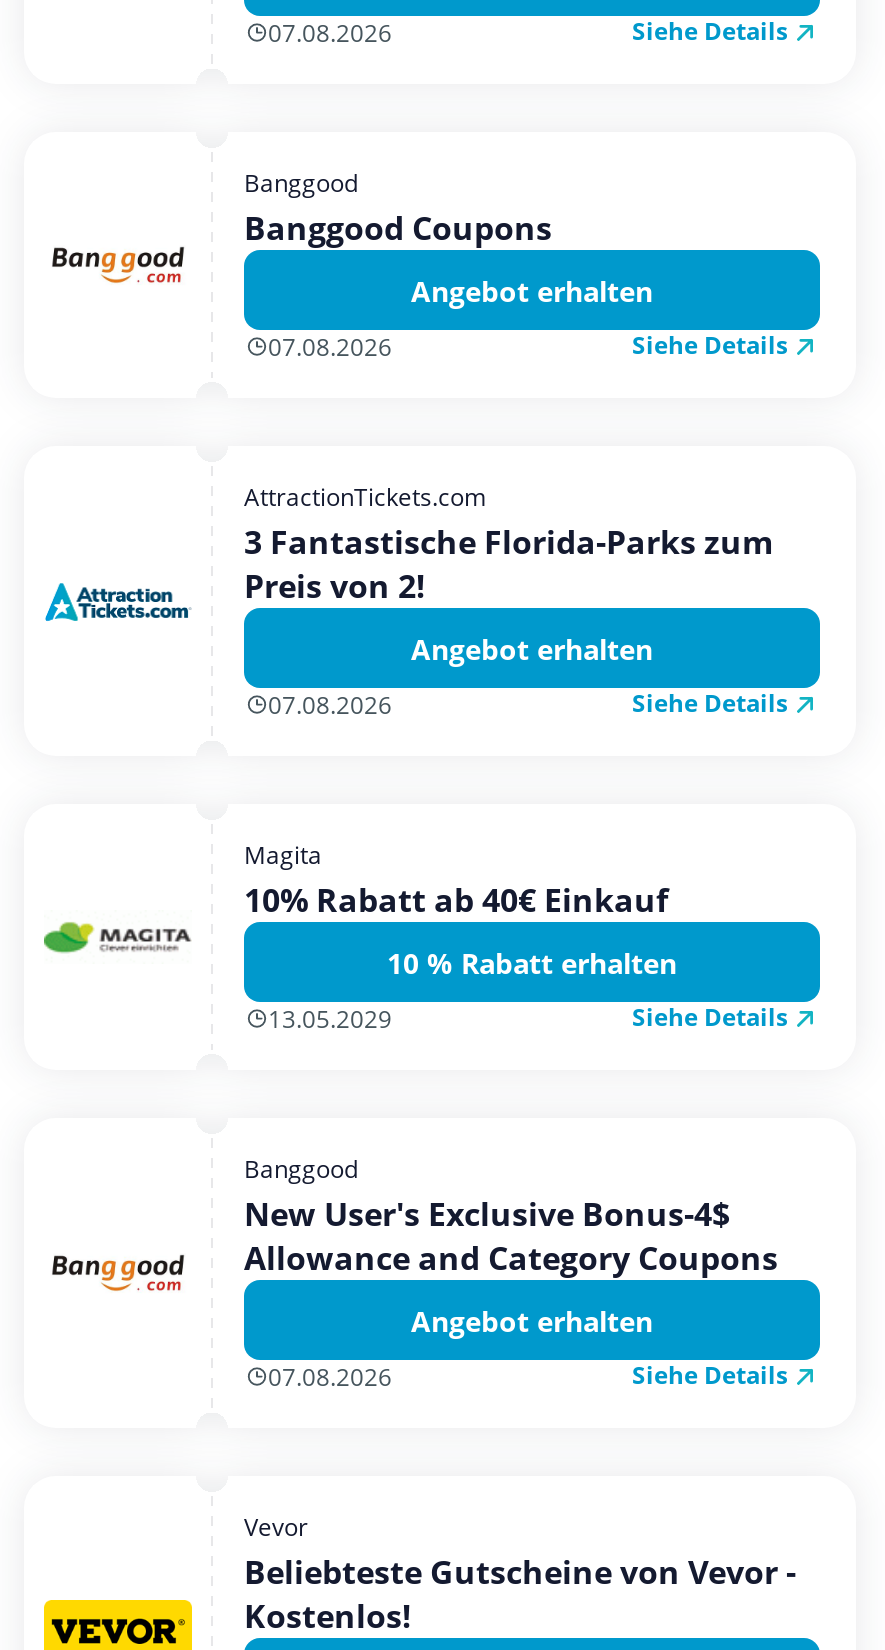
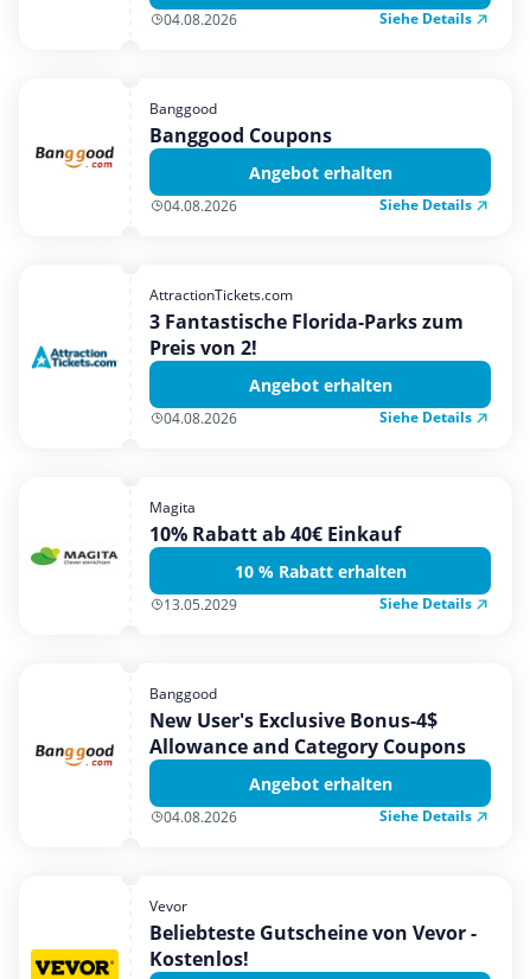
- 07.08.2026
+ 04.08.2026

- 07.08.2026
+ 04.08.2026

- 07.08.2026
+ 04.08.2026

- 07.08.2026
+ 04.08.2026
